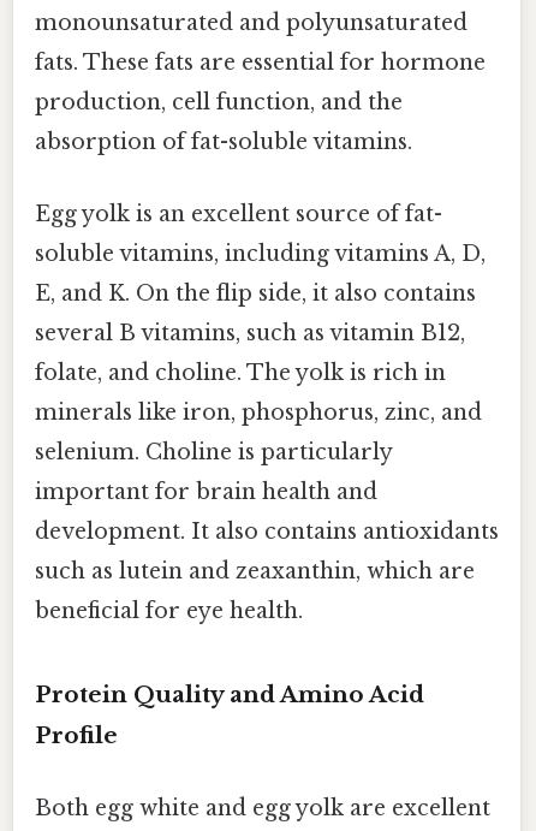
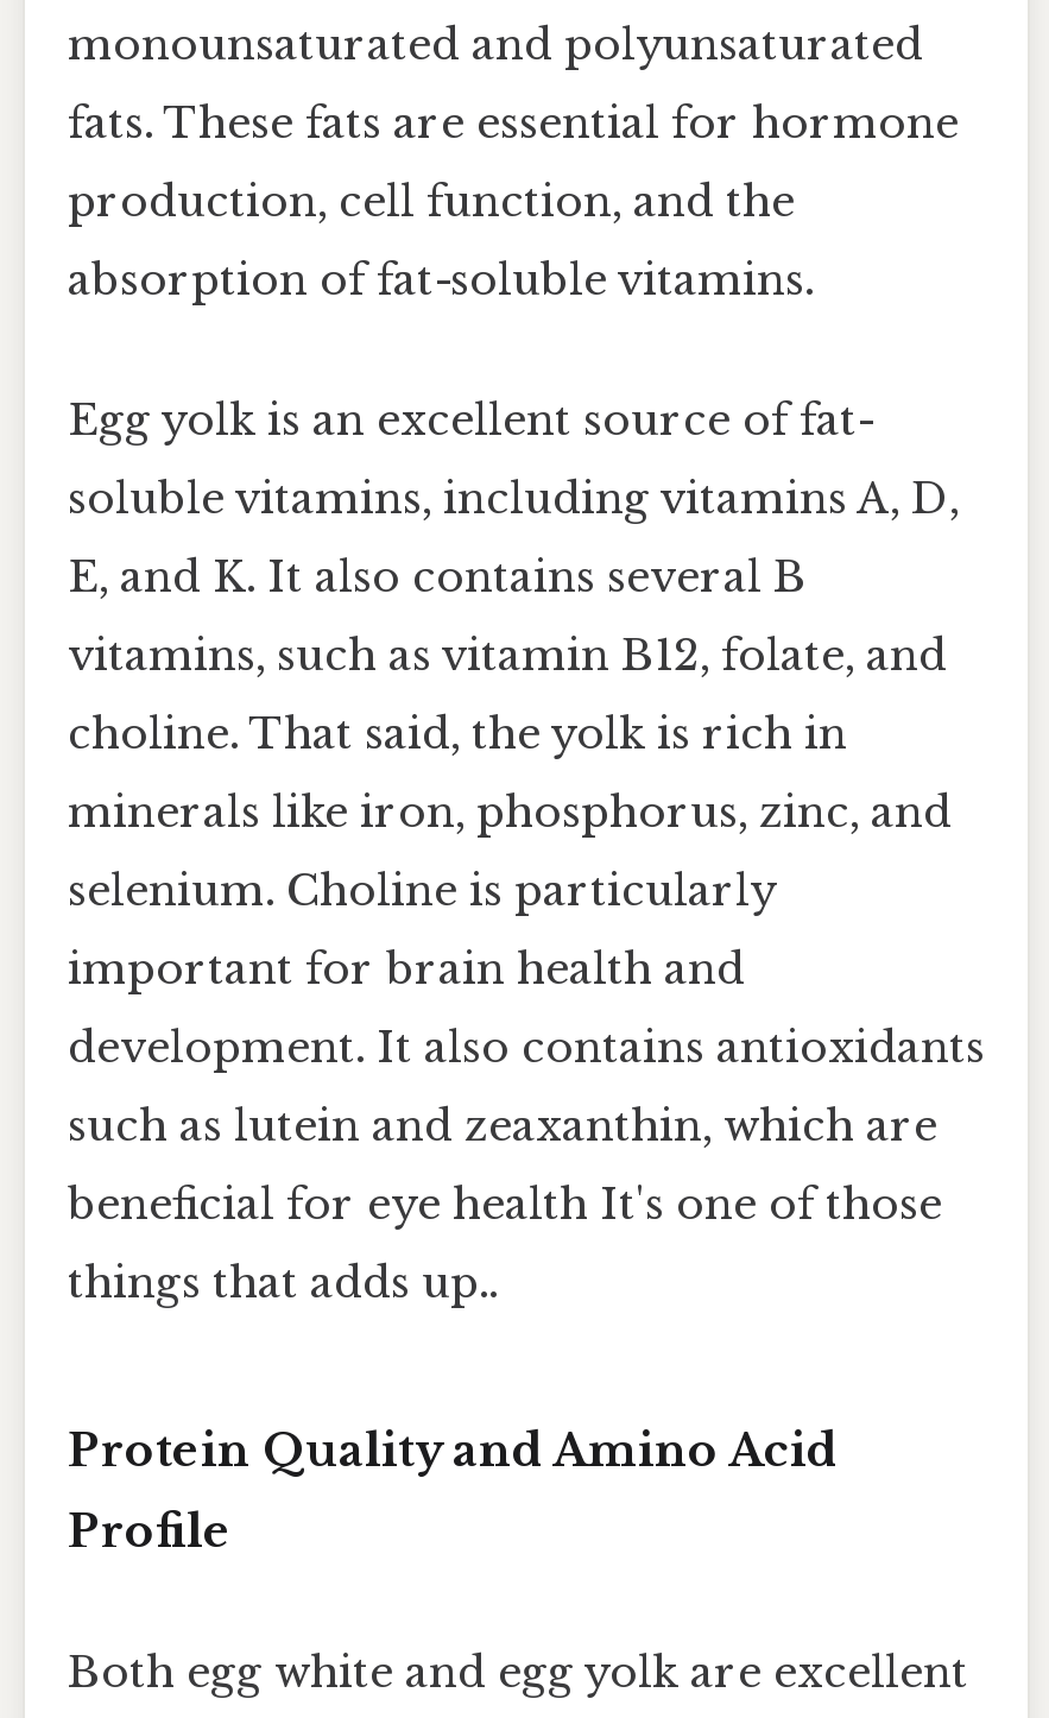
- E, and K. On the flip side, it also contains
+ E, and K. It also contains several B

- several B vitamins, such as vitamin B12,
+ vitamins, such as vitamin B12, folate, and

- folate, and choline. The yolk is rich in
+ choline. That said, the yolk is rich in

- beneficial for eye health.
+ beneficial for eye health It's one of those
+ things that adds up..
